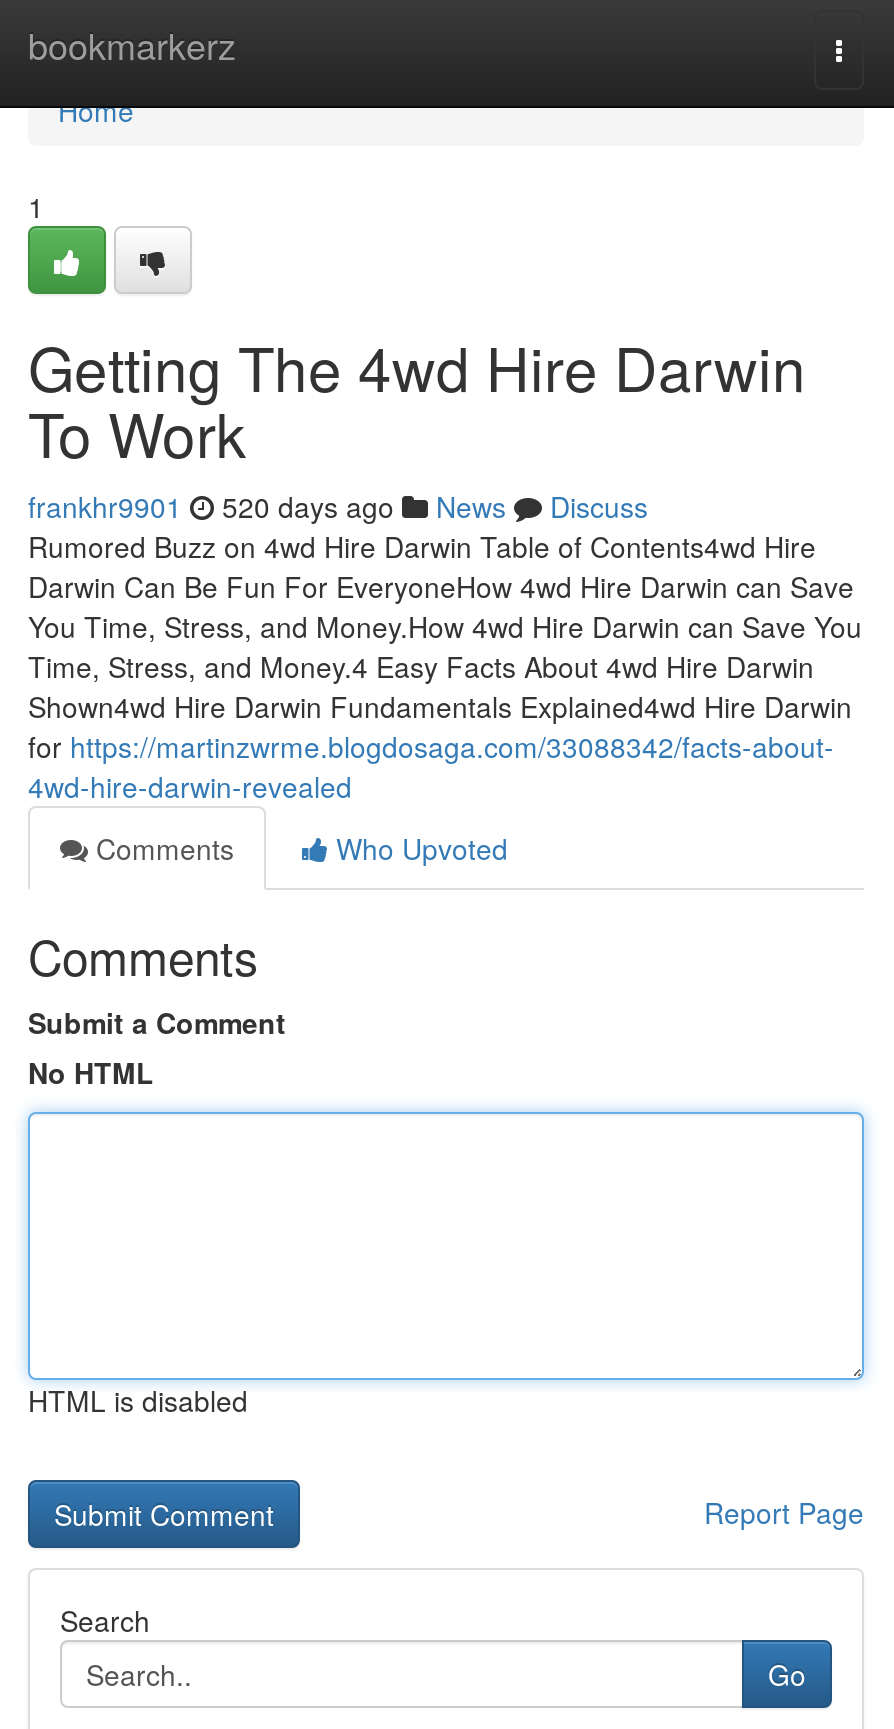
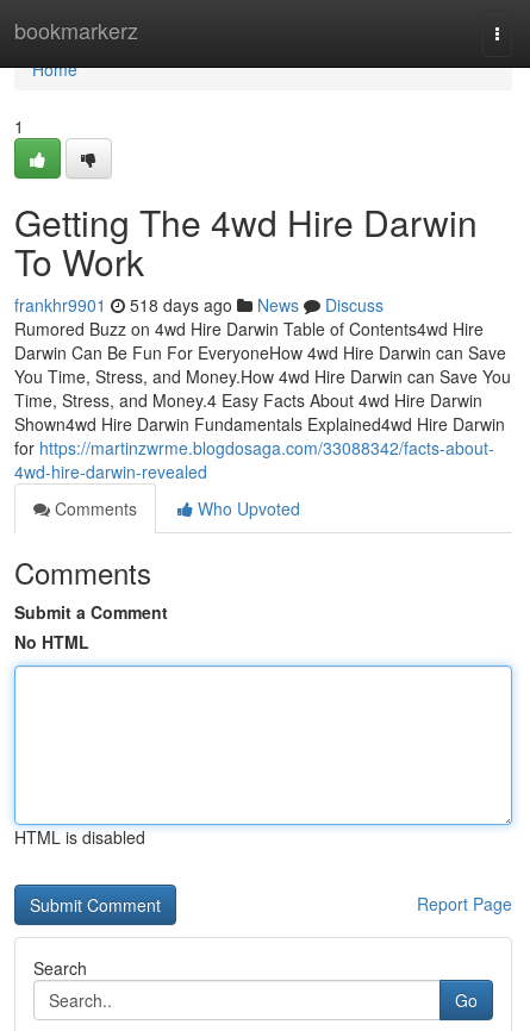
- frankhr9901 520 days ago News Discuss
+ frankhr9901 518 days ago News Discuss
